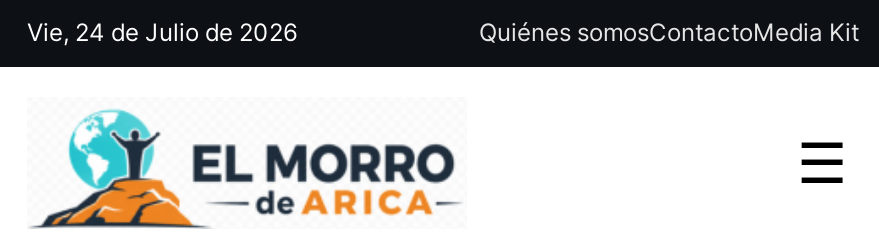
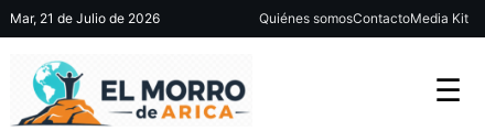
- Vie, 24 de Julio de 2026
+ Mar, 21 de Julio de 2026
